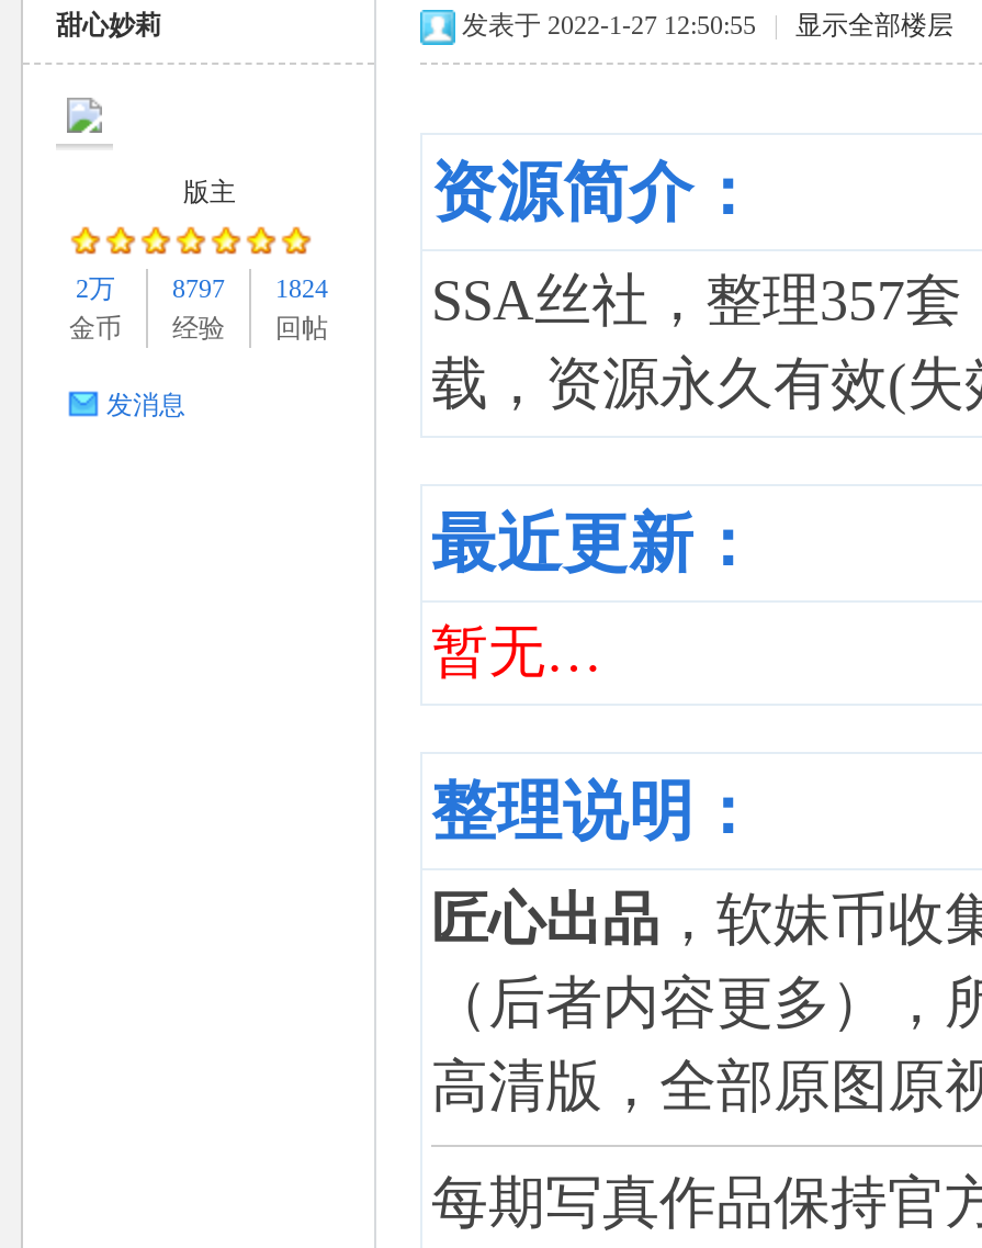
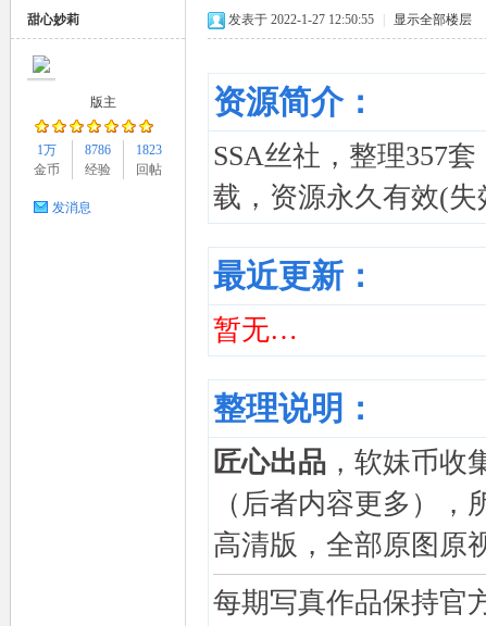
- 2万
+ 1万

- 8797
+ 8786

- 1824
+ 1823
